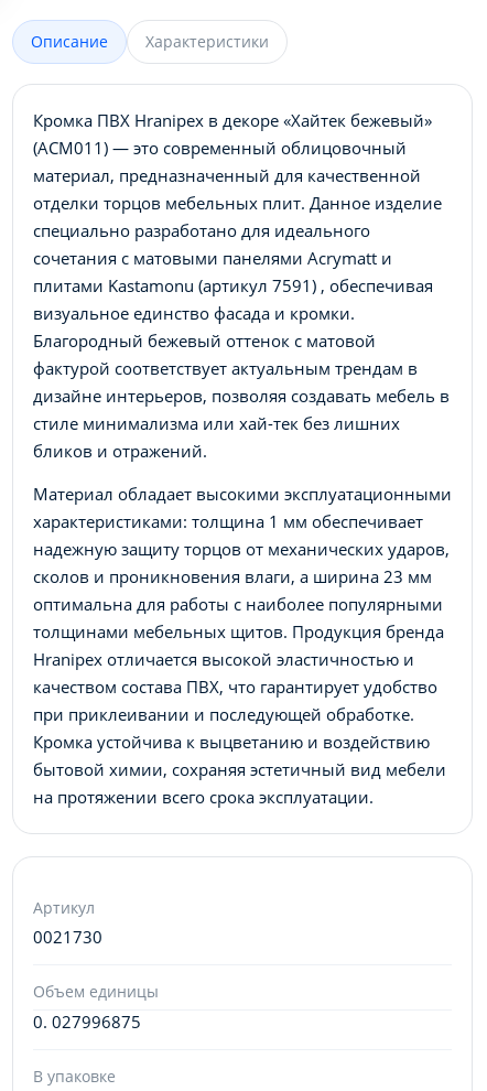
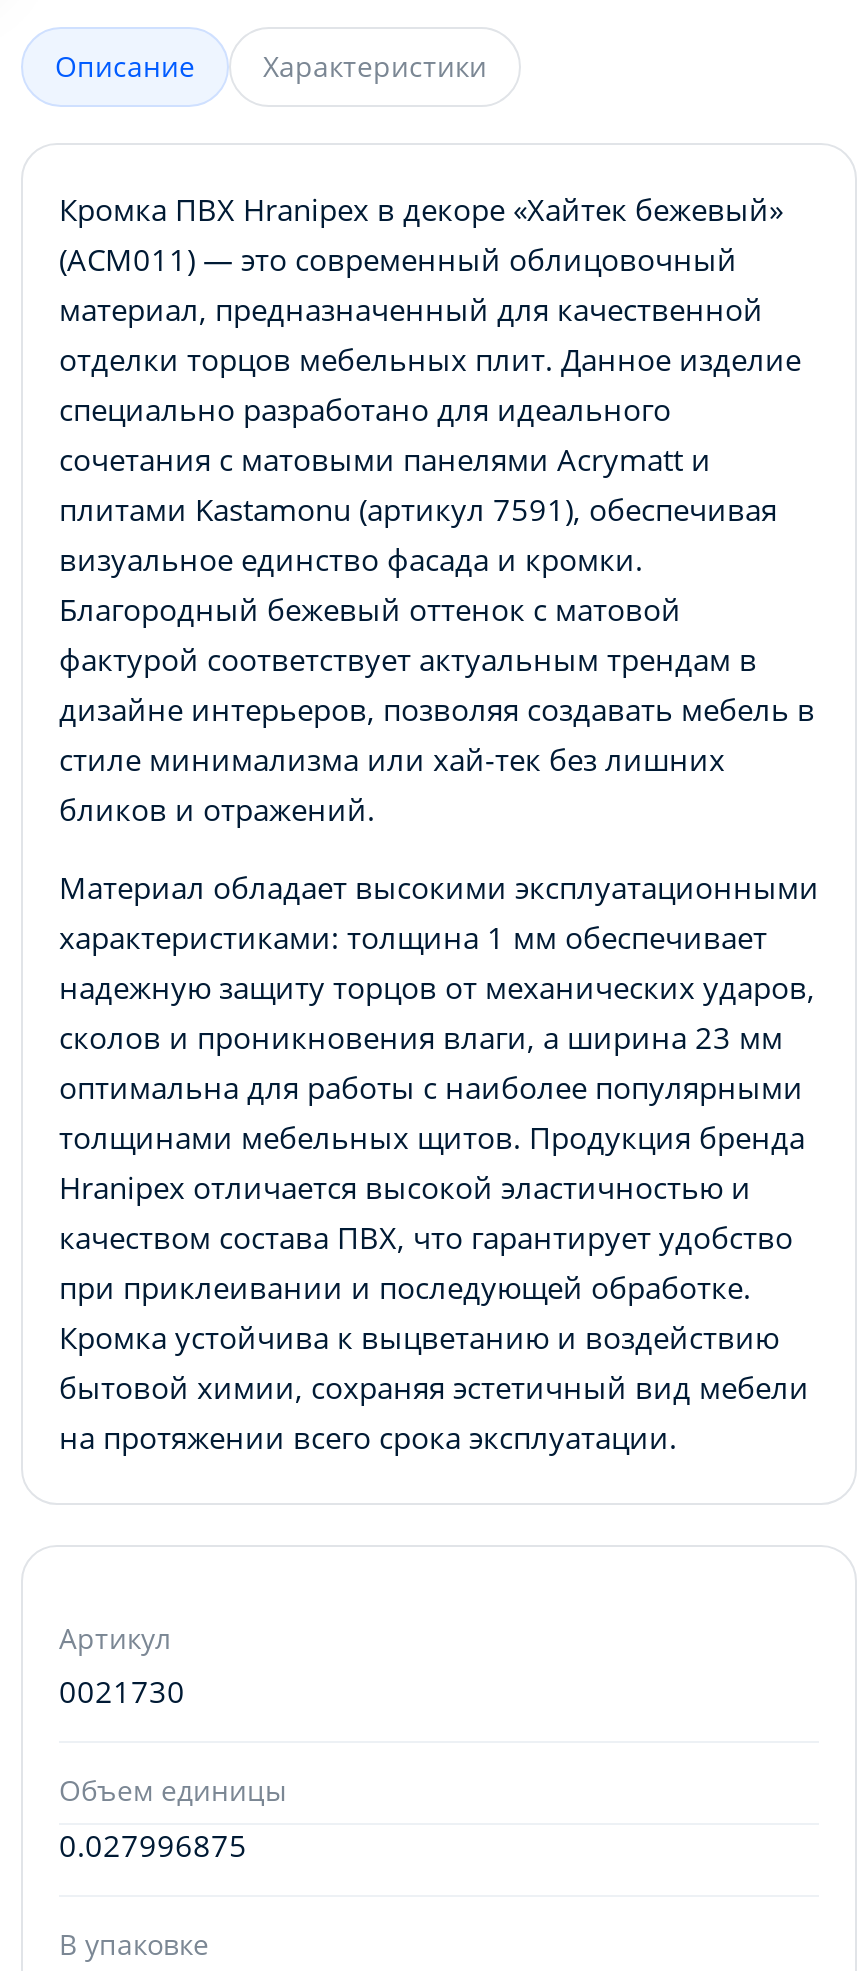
- плитами Kastamonu (артикул 7591) , обеспечивая
+ плитами Kastamonu (артикул 7591), обеспечивая

- 0. 027996875
+ 0.027996875
